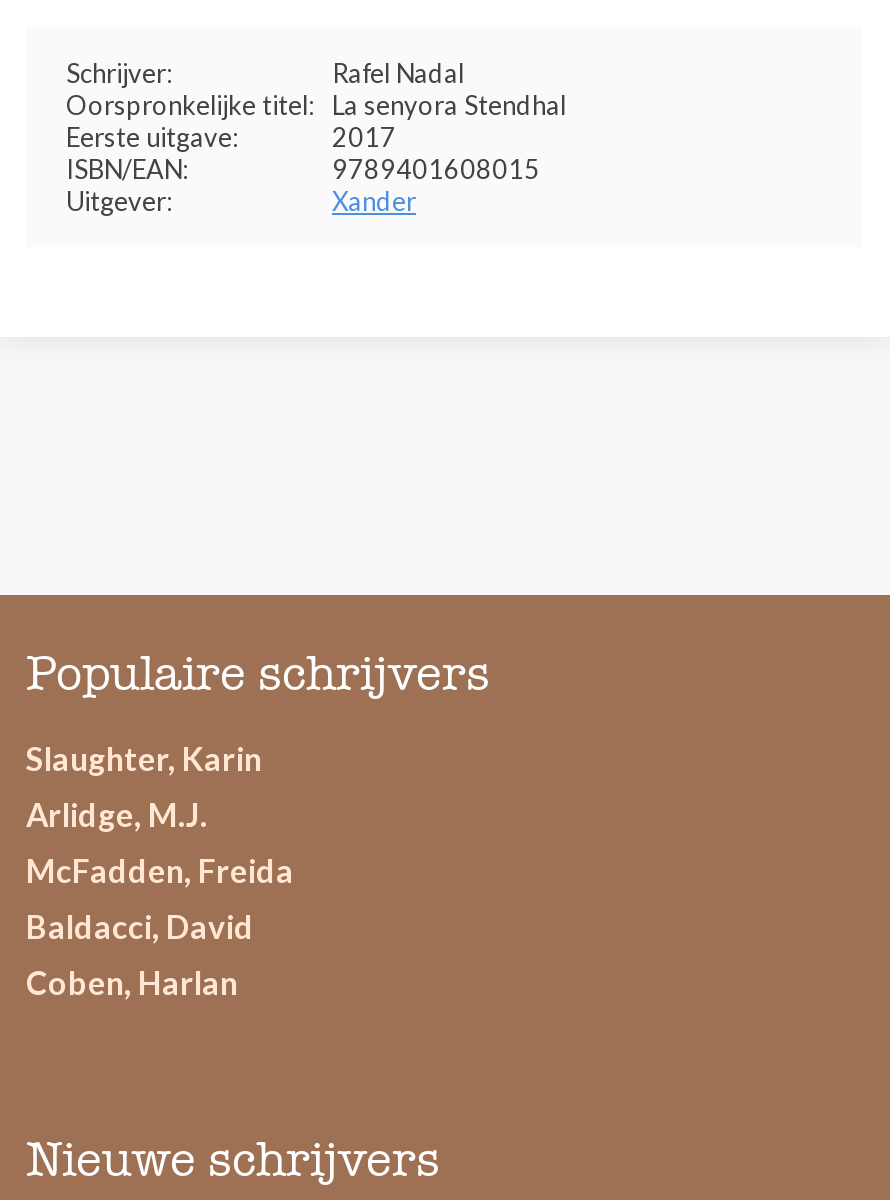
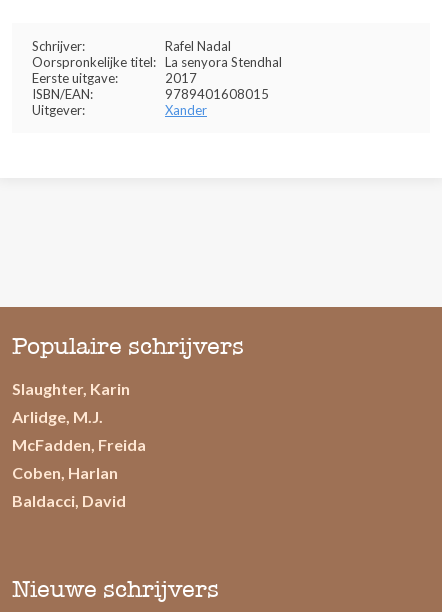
moved down: Baldacci, David

moved up: Coben, Harlan
